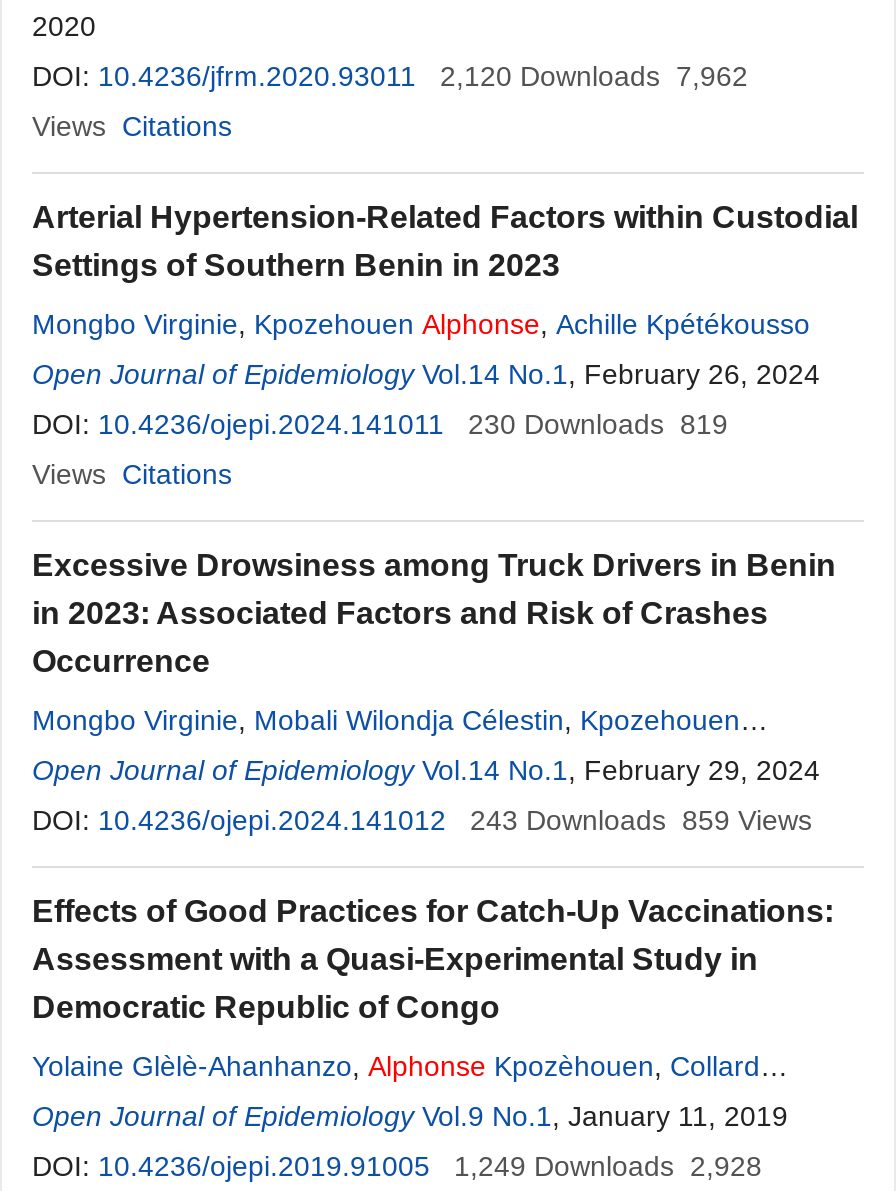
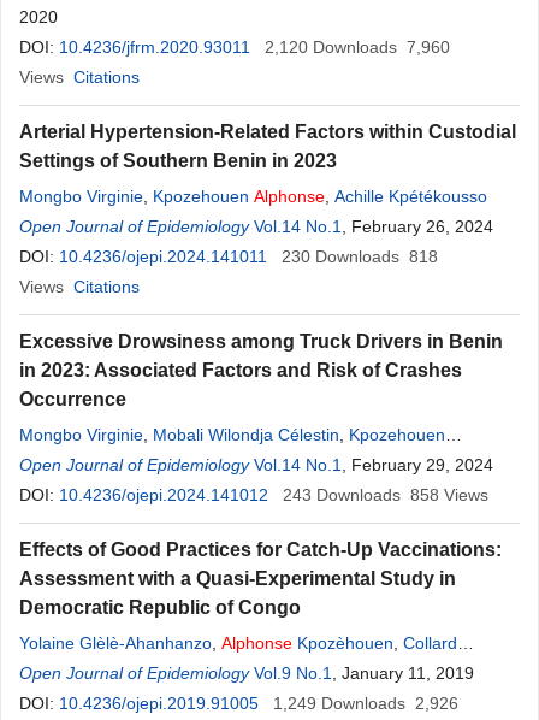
- DOI: 10.4236/jfrm.2020.93011 2,120 Downloads 7,962
+ DOI: 10.4236/jfrm.2020.93011 2,120 Downloads 7,960

- DOI: 10.4236/ojepi.2024.141011 230 Downloads 819
+ DOI: 10.4236/ojepi.2024.141011 230 Downloads 818

- 243 Downloads 859 Views
+ 243 Downloads 858 Views

- 1,249 Downloads 2,928
+ 1,249 Downloads 2,926
